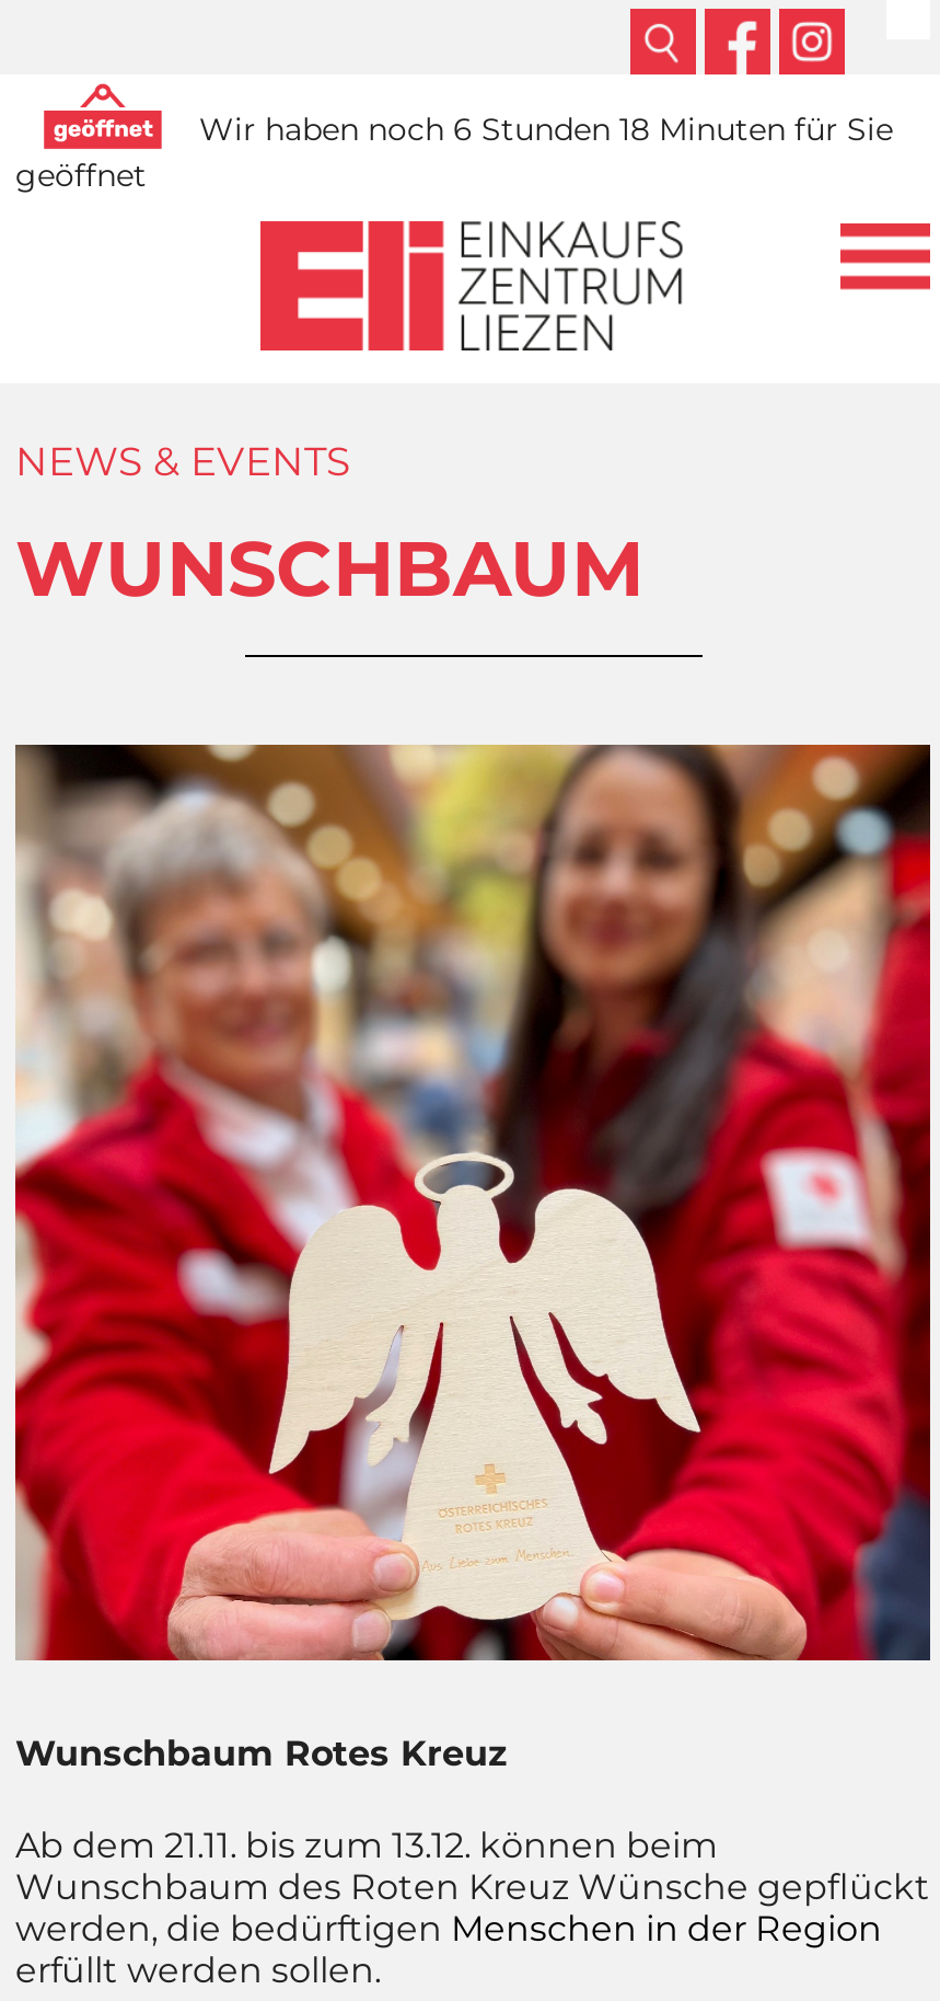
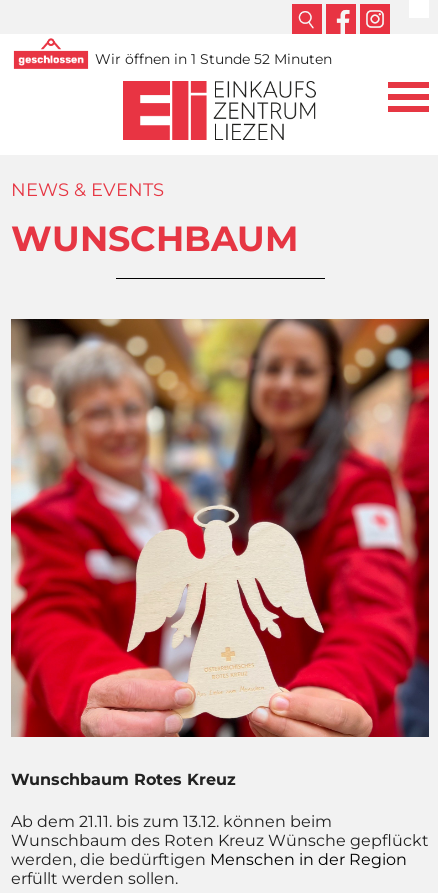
- Wir haben noch 6 Stunden 18 Minuten für Sie
- geöffnet
+ Wir öffnen in 1 Stunde 52 Minuten
